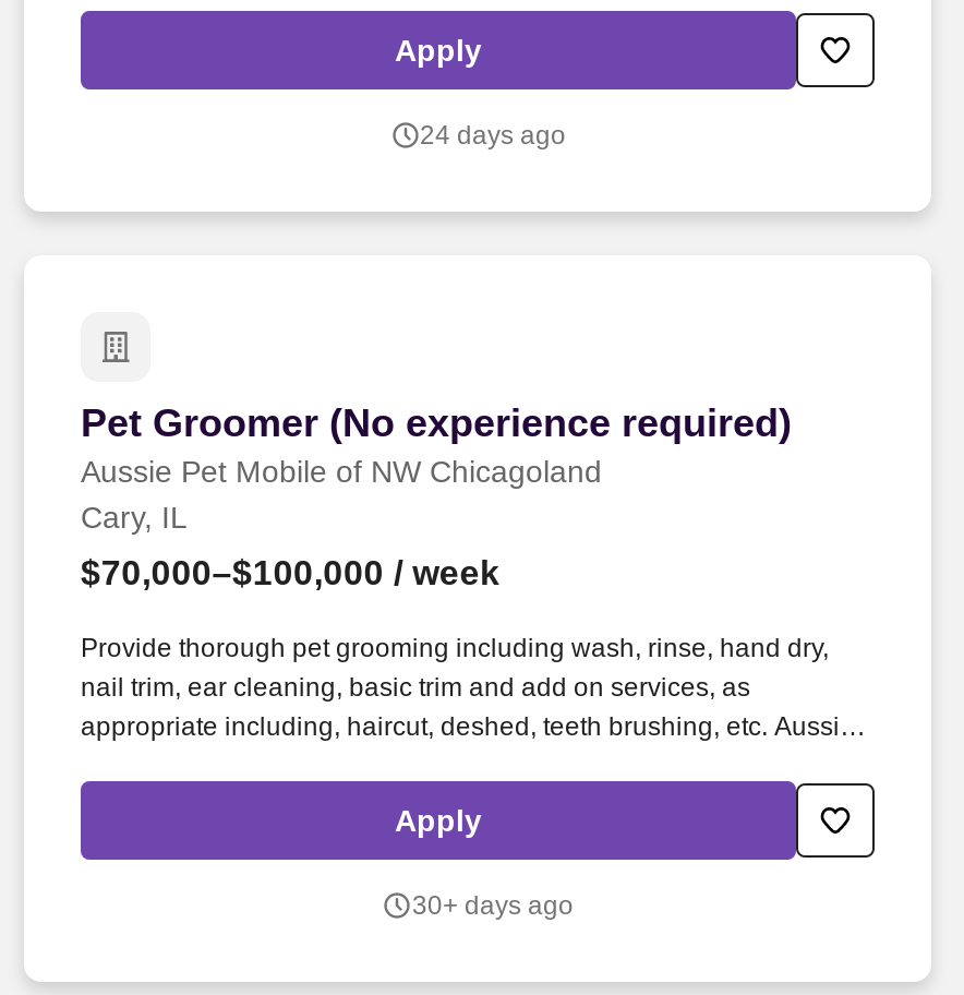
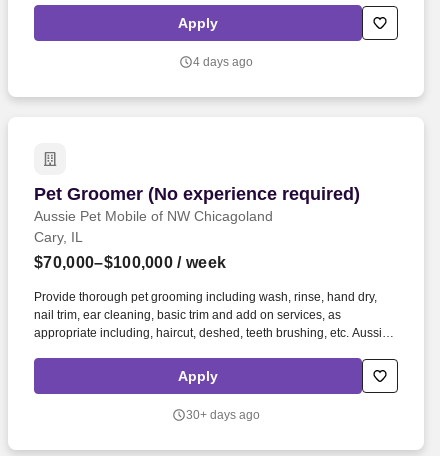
- 24 days ago
+ 4 days ago
